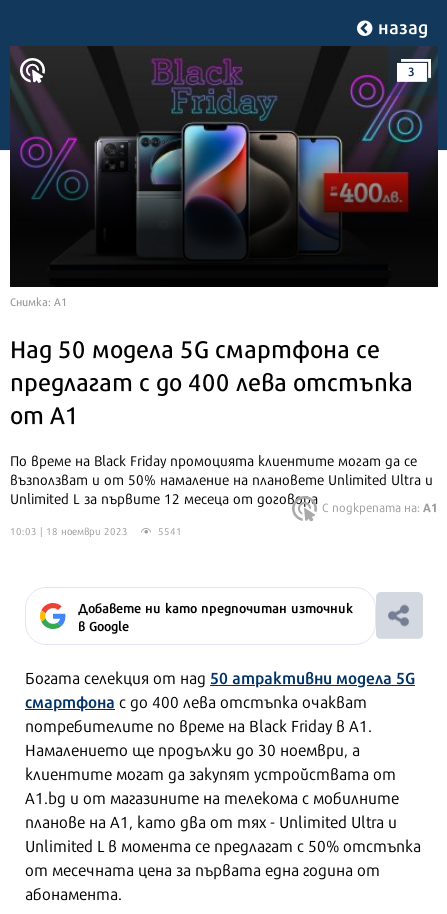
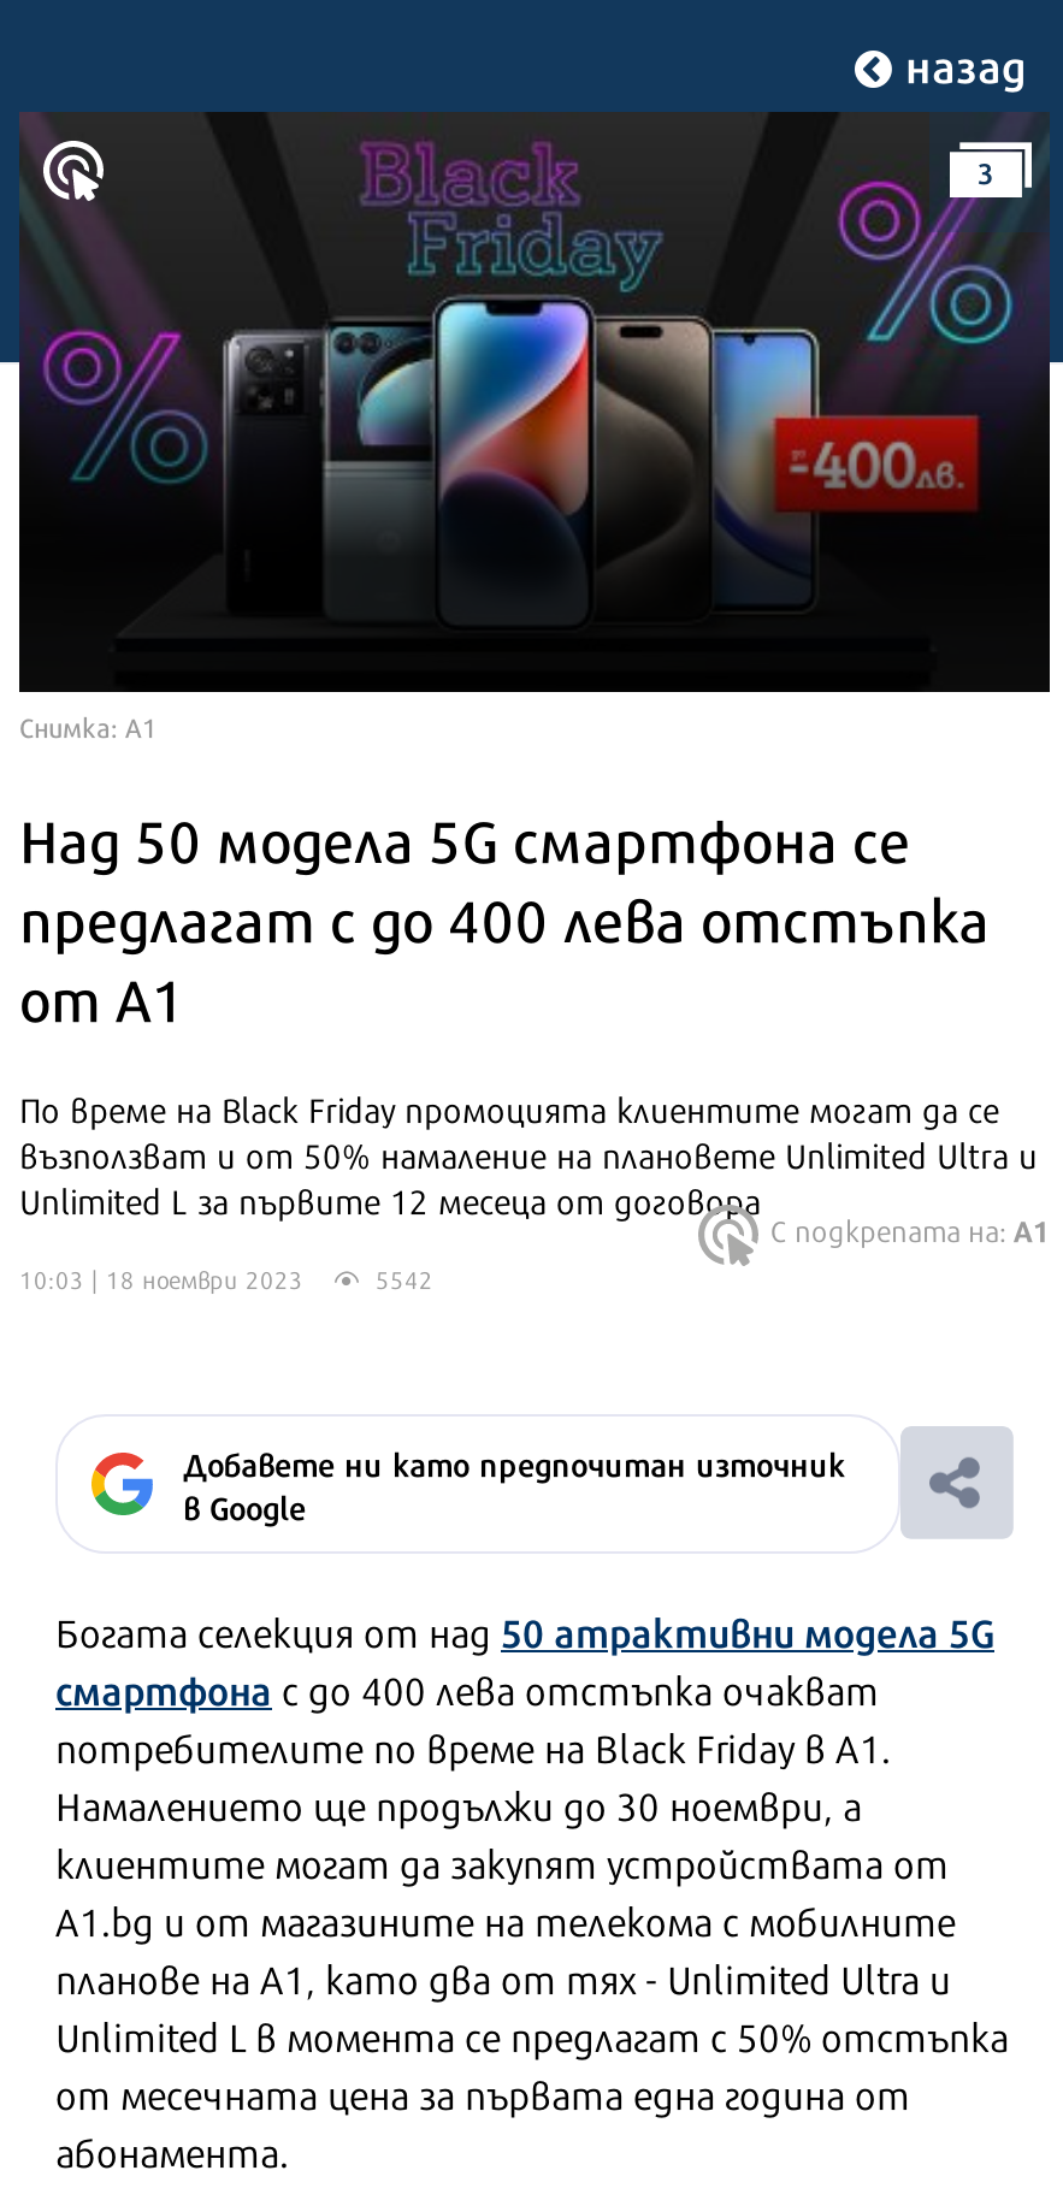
- 5541
+ 5542
